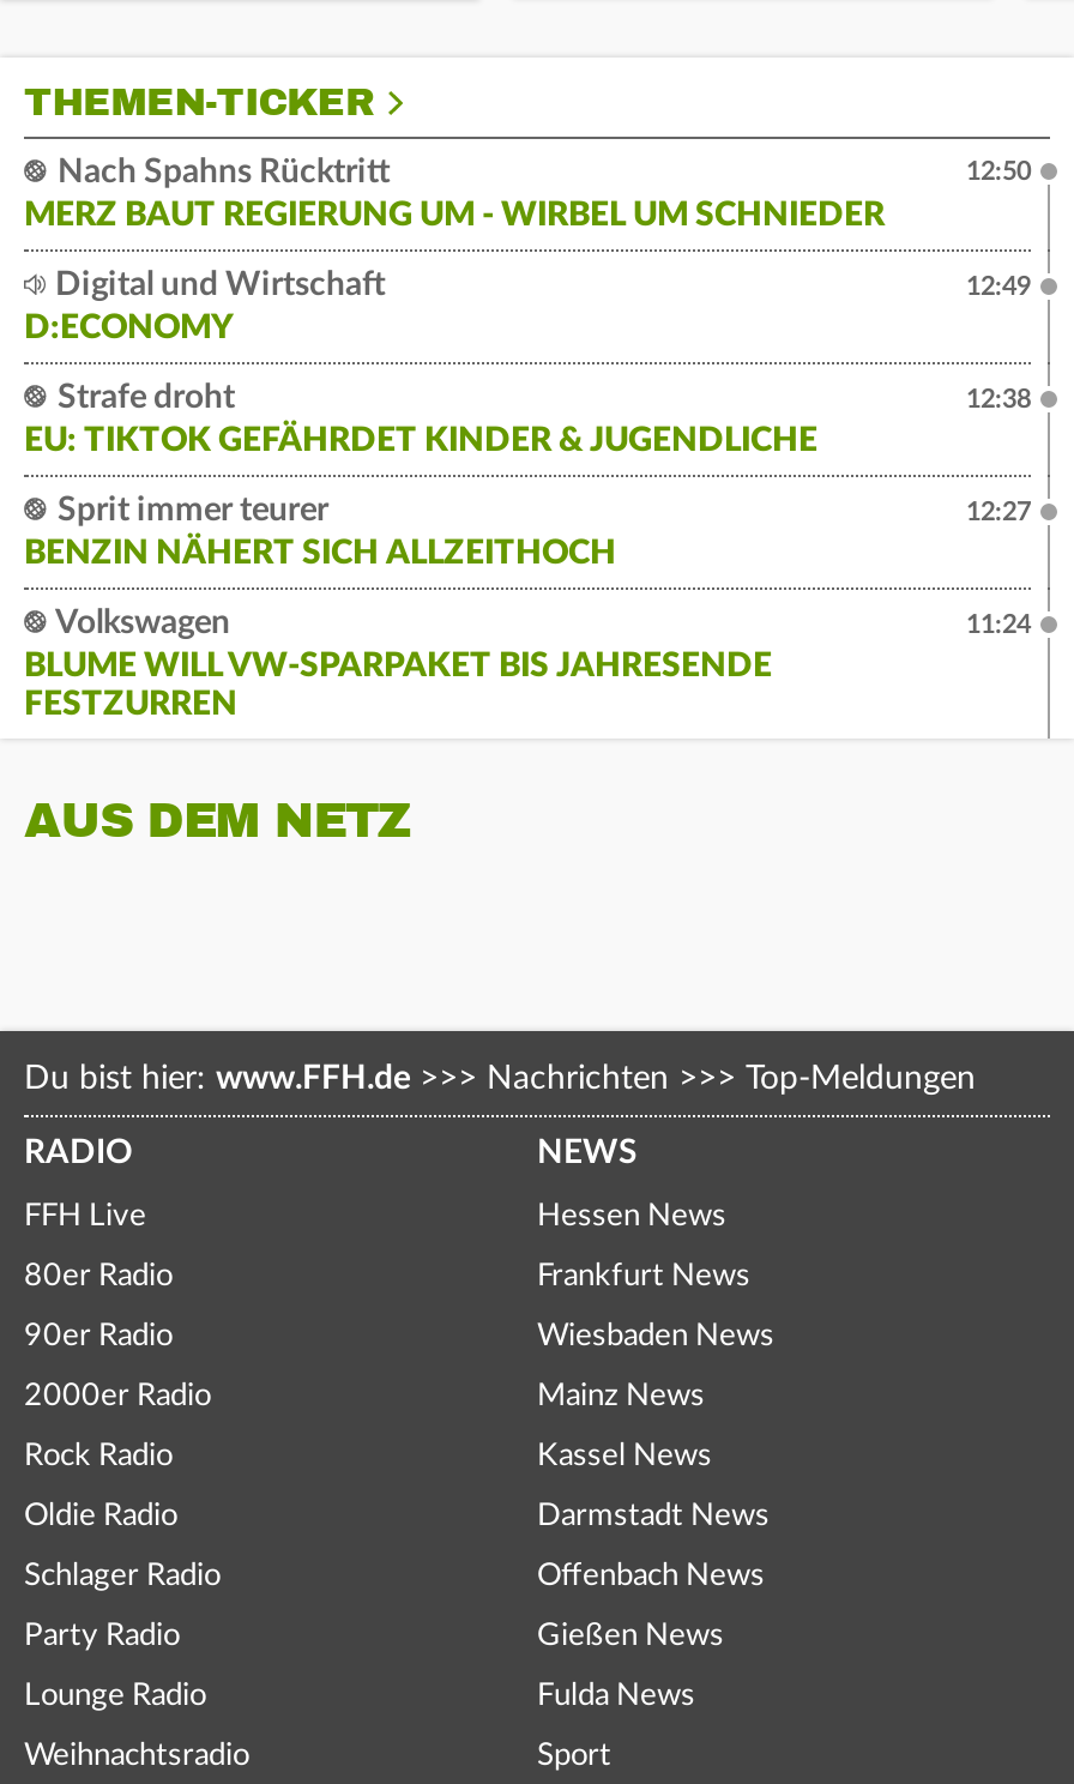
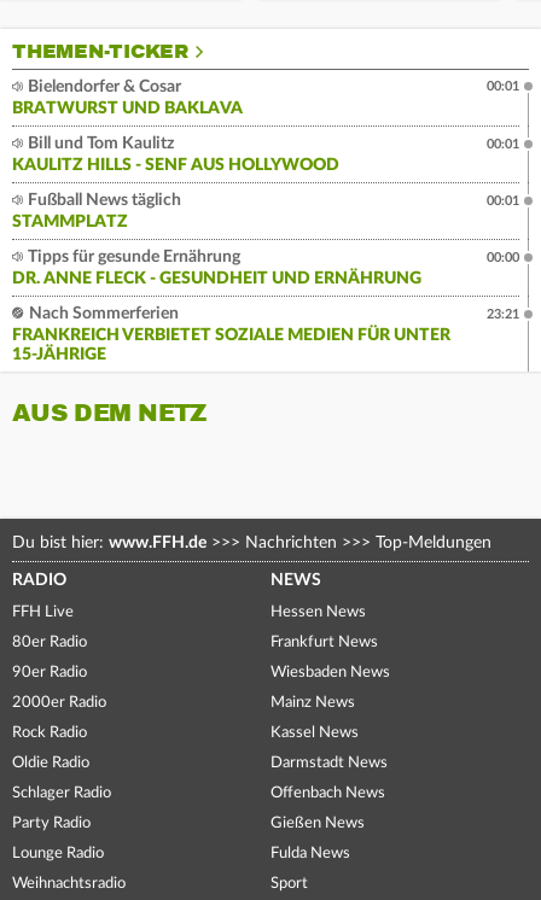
- Nach Spahns Rücktritt
- MERZ BAUT REGIERUNG UM - WIRBEL UM SCHNIEDER
+ Bielendorfer & Cosar
+ BRATWURST UND BAKLAVA

- 12:50
+ 00:01

- Digital und Wirtschaft
- D:ECONOMY
+ Bill und Tom Kaulitz
+ KAULITZ HILLS - SENF AUS HOLLYWOOD

- 12:49
+ 00:01

- Strafe droht
- EU: TIKTOK GEFÄHRDET KINDER & JUGENDLICHE
+ Fußball News täglich
+ STAMMPLATZ

- 12:38
+ 00:01

- Sprit immer teurer
- BENZIN NÄHERT SICH ALLZEITHOCH
+ Tipps für gesunde Ernährung
+ DR. ANNE FLECK - GESUNDHEIT UND ERNÄHRUNG

- 12:27
+ 00:00

- Volkswagen
- BLUME WILL VW-SPARPAKET BIS JAHRESENDE
- FESTZURREN
+ Nach Sommerferien
+ FRANKREICH VERBIETET SOZIALE MEDIEN FÜR UNTER
+ 15-JÄHRIGE

- 11:24
+ 23:21
